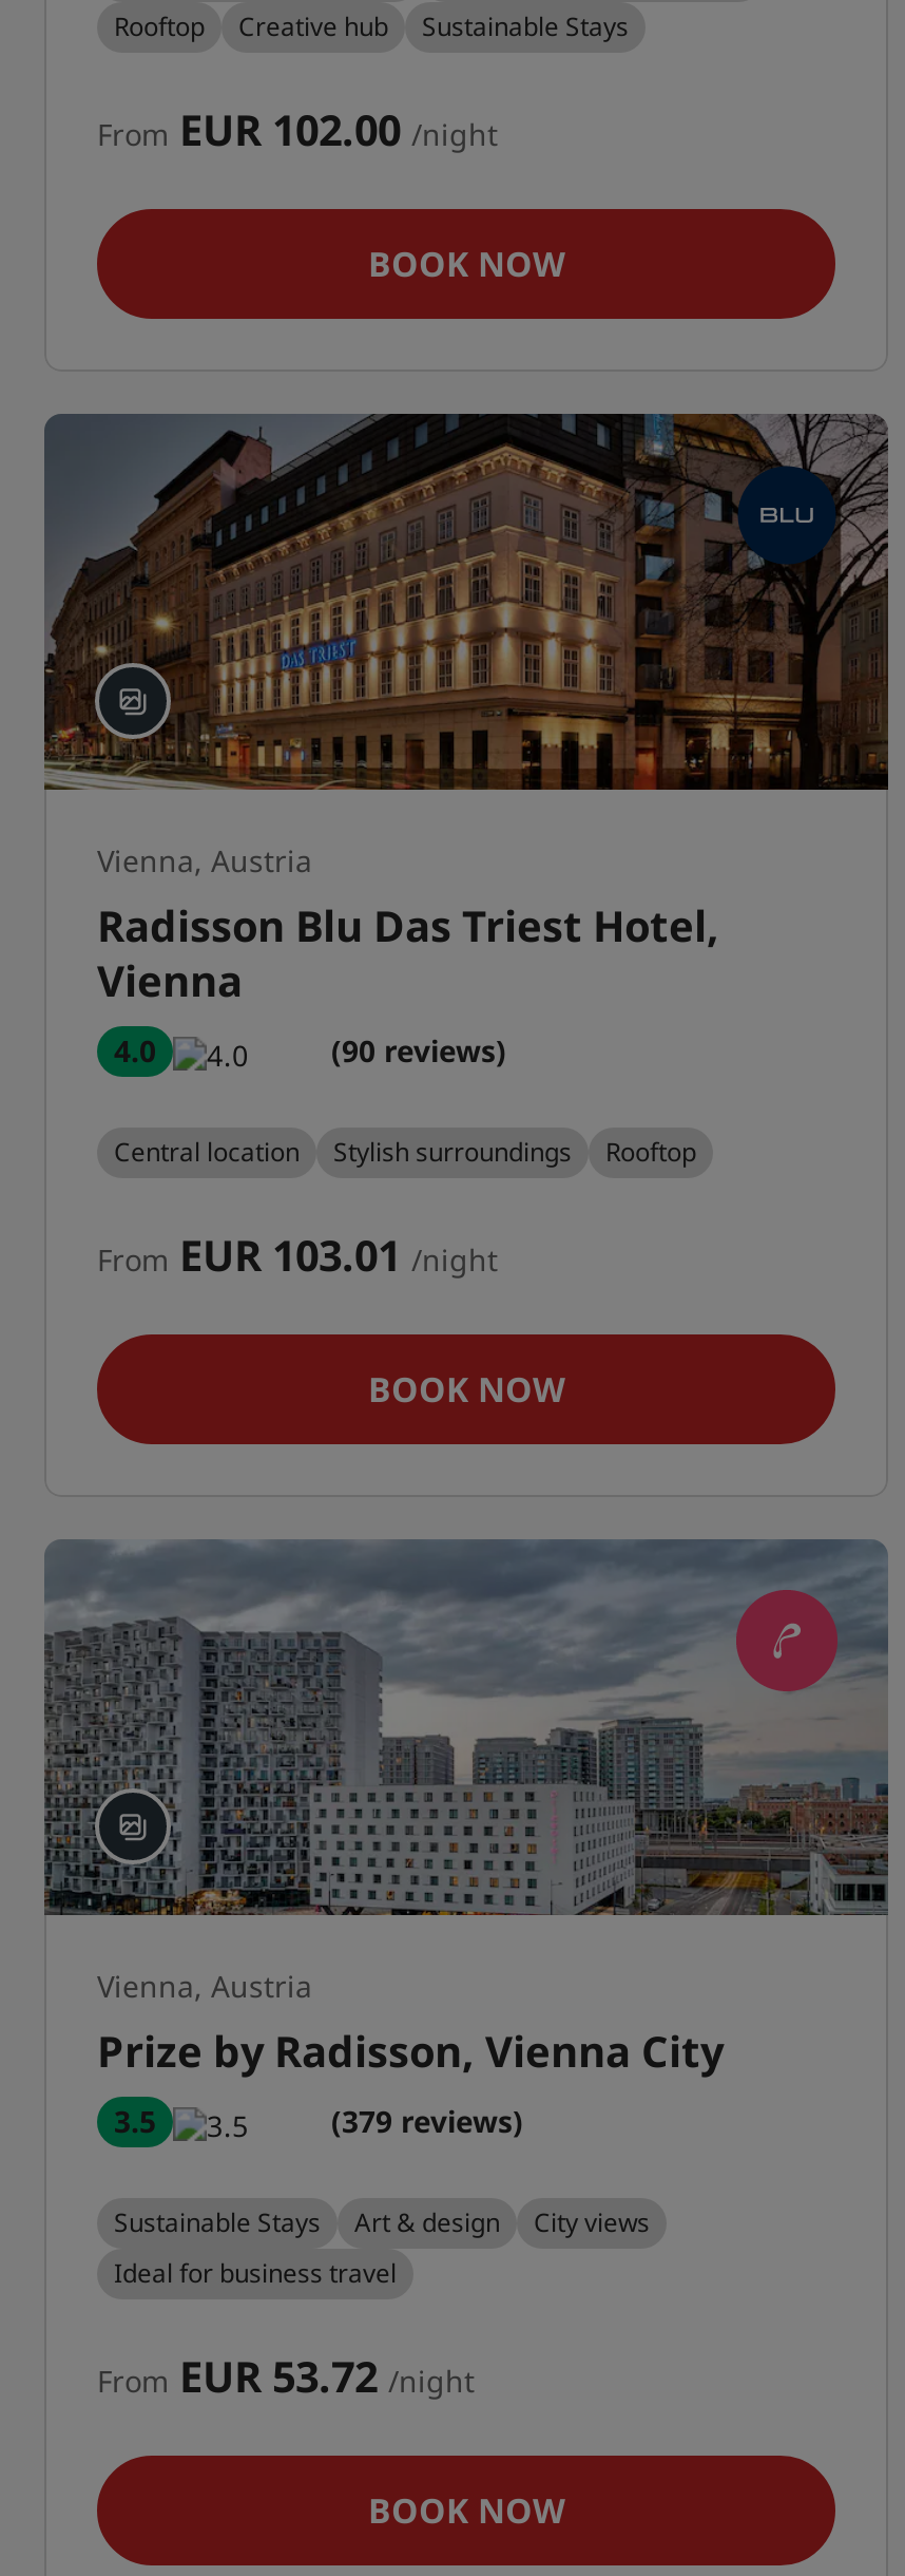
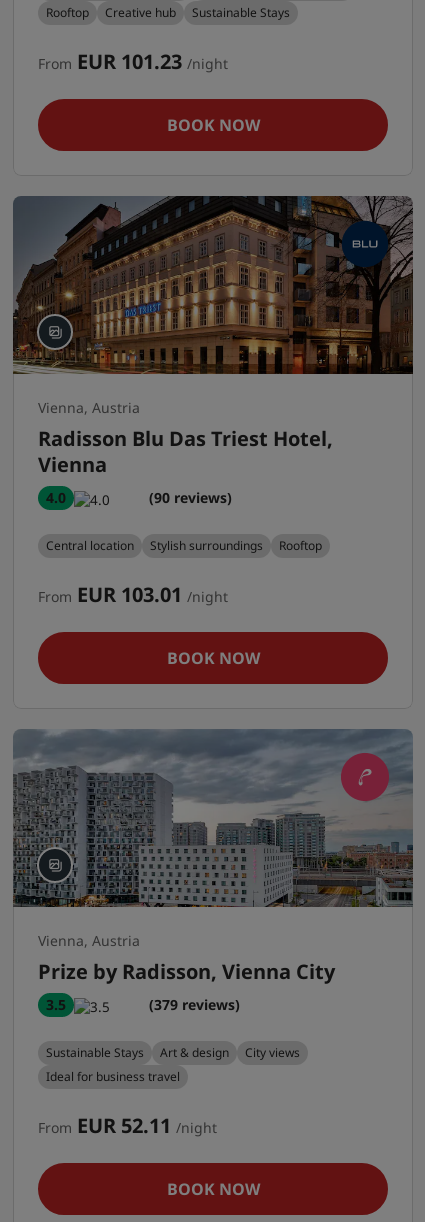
- From EUR 102.00 /night
+ From EUR 101.23 /night

- From EUR 53.72 /night
+ From EUR 52.11 /night
